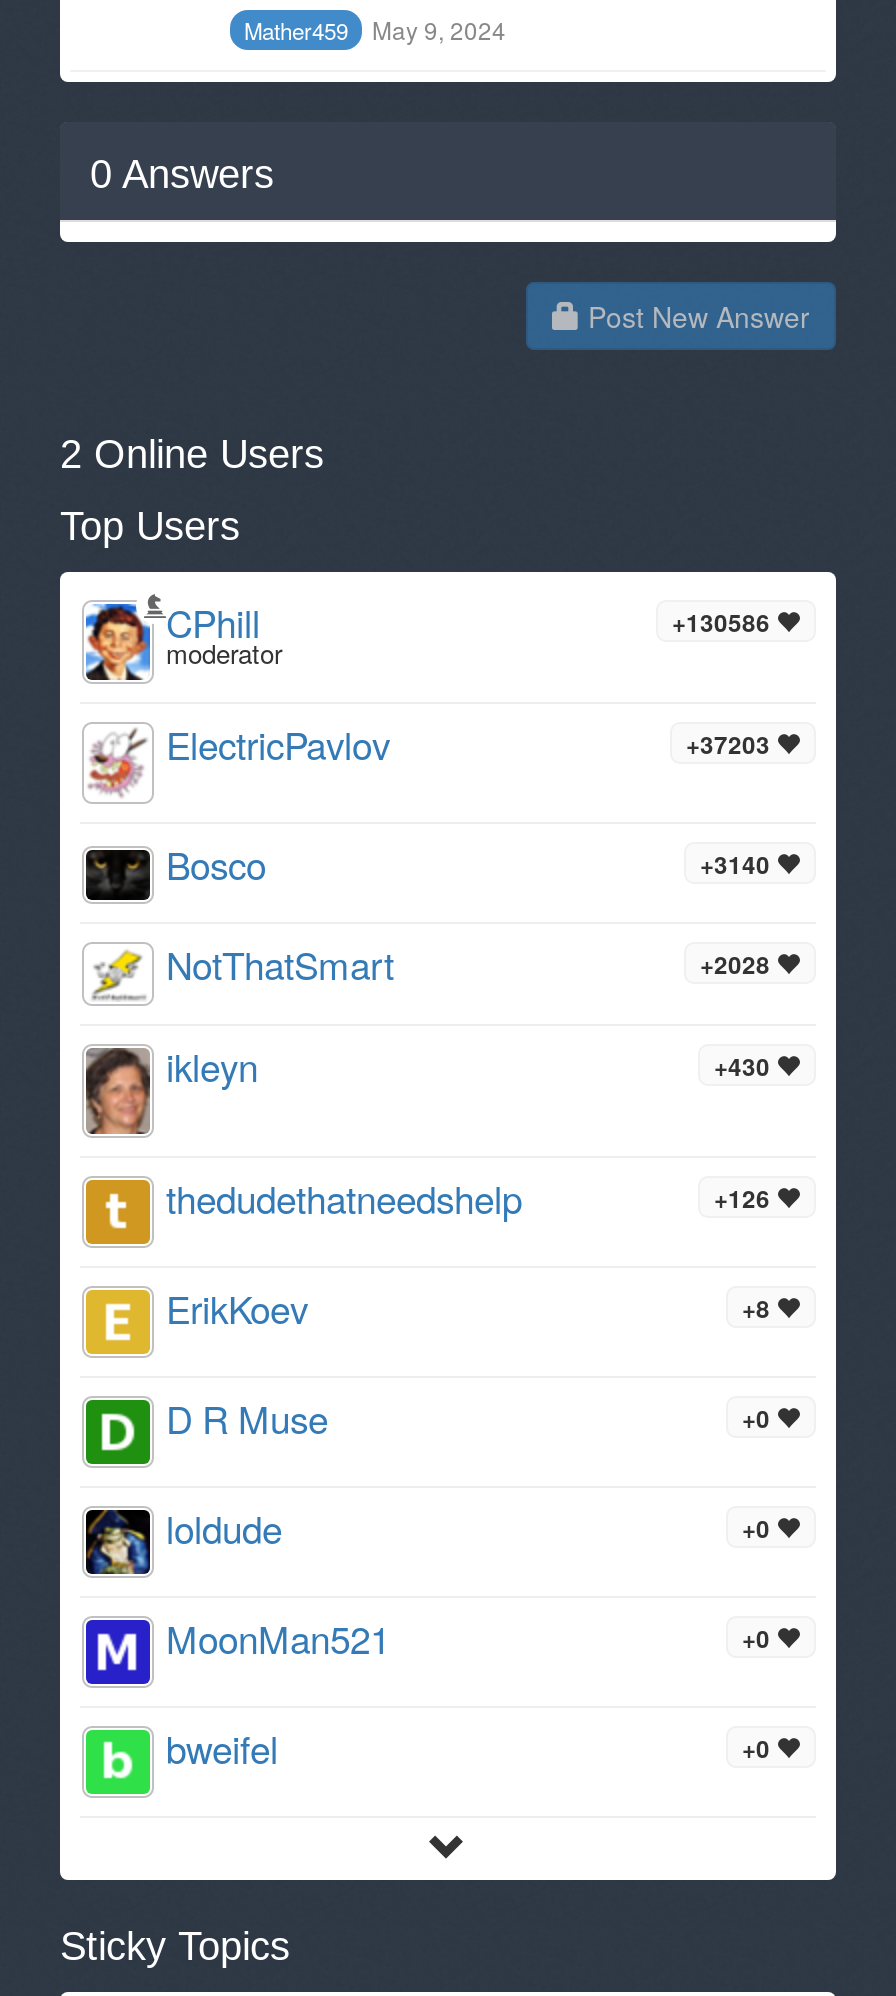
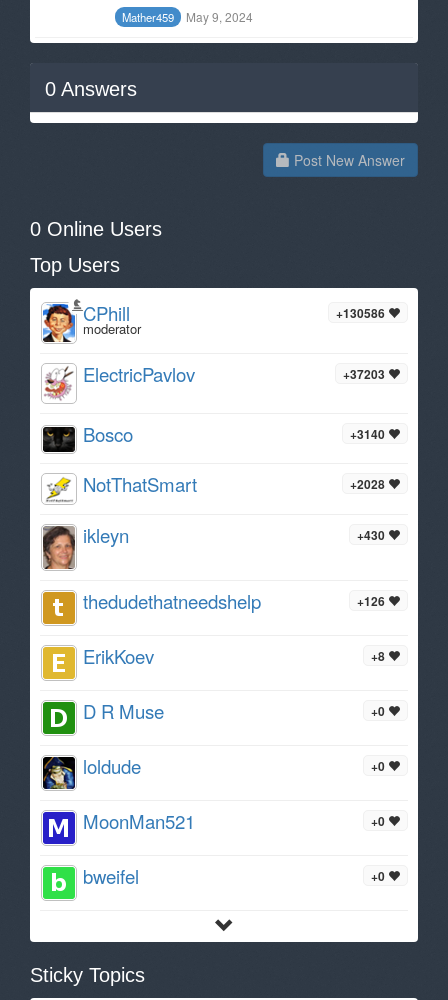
- 2 Online Users
+ 0 Online Users
